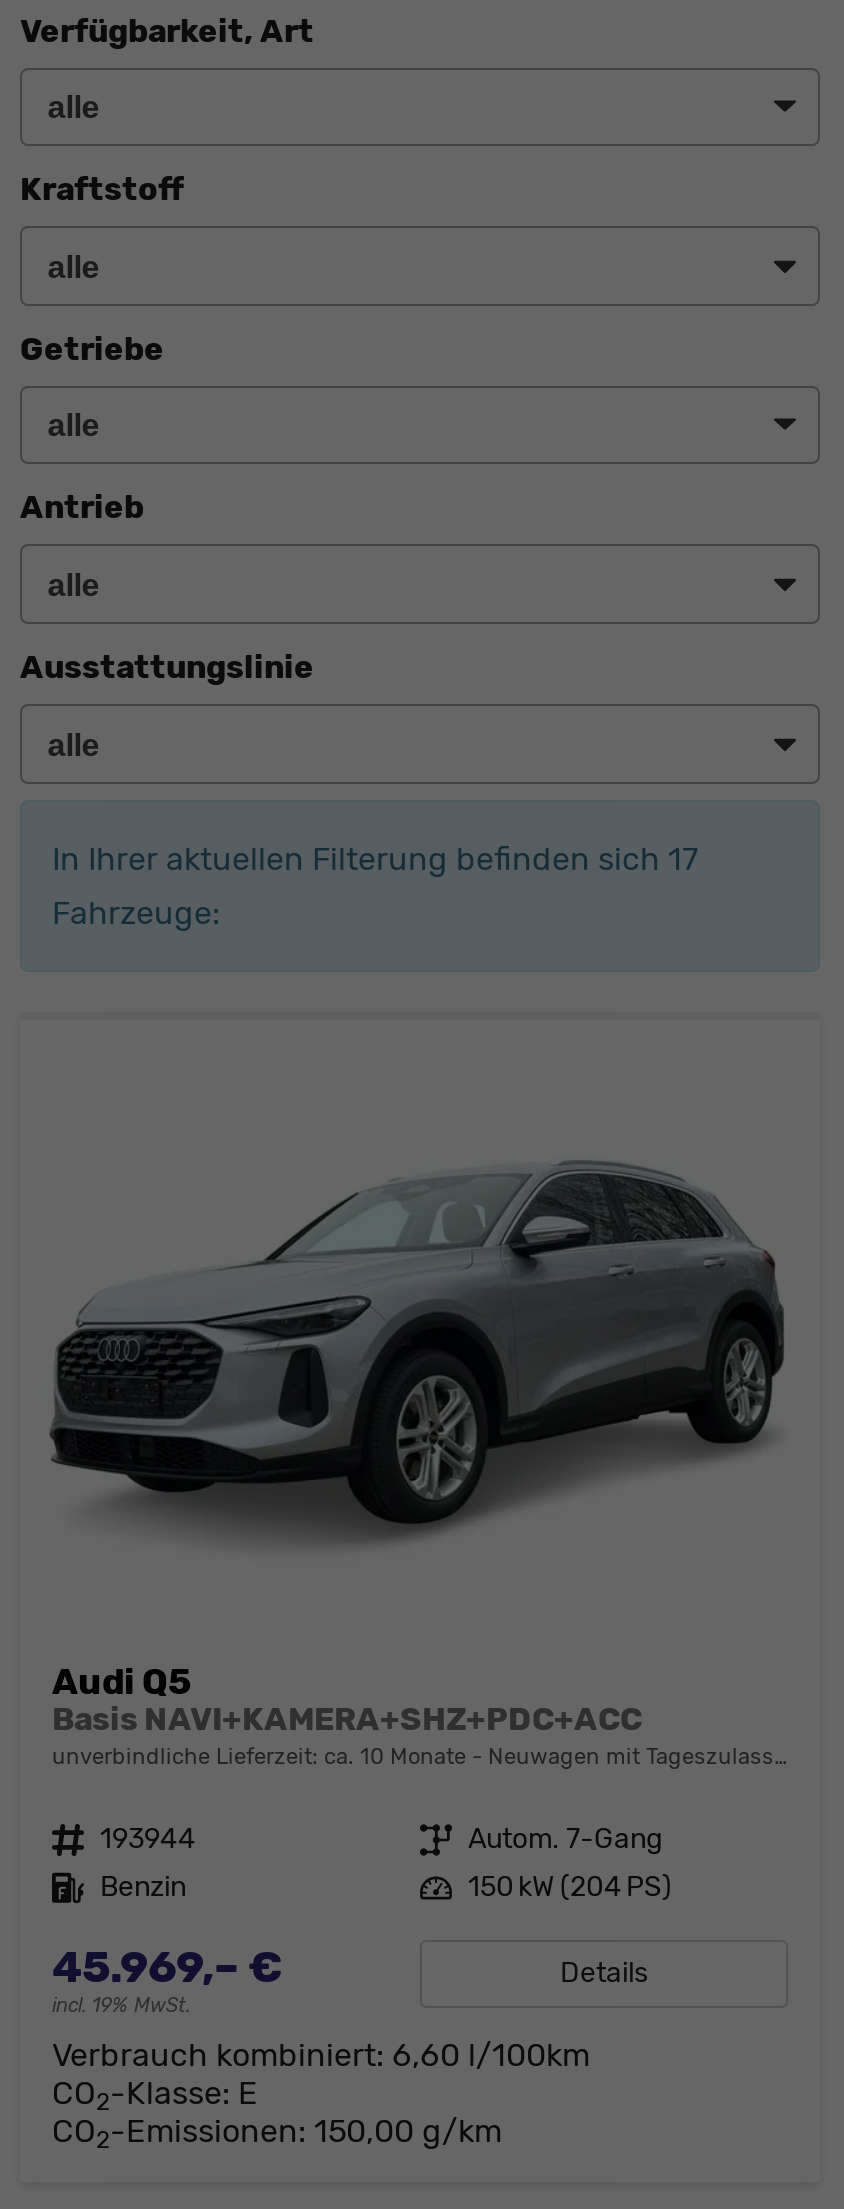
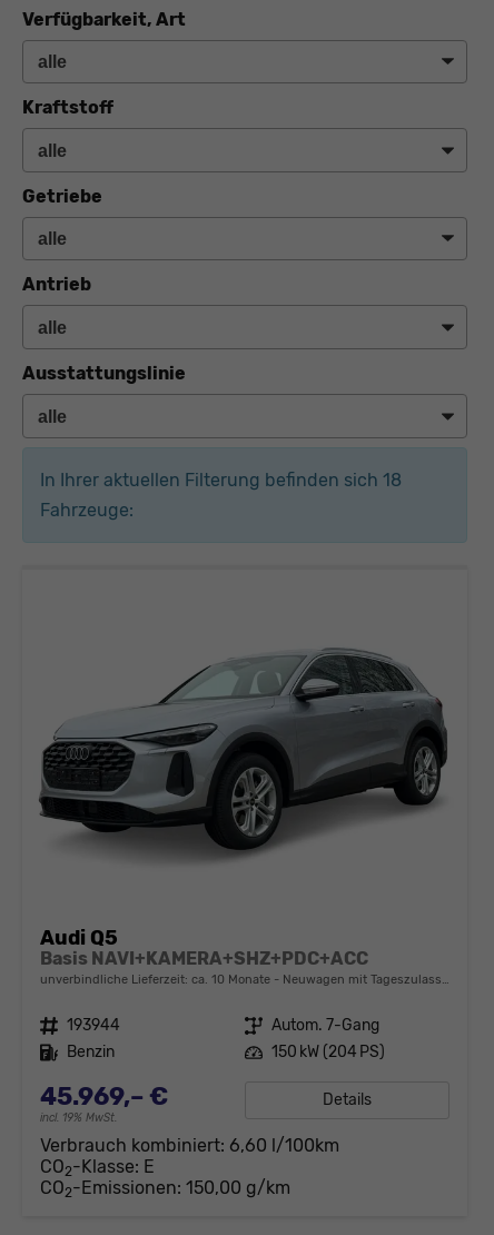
- In Ihrer aktuellen Filterung befinden sich 17
+ In Ihrer aktuellen Filterung befinden sich 18
